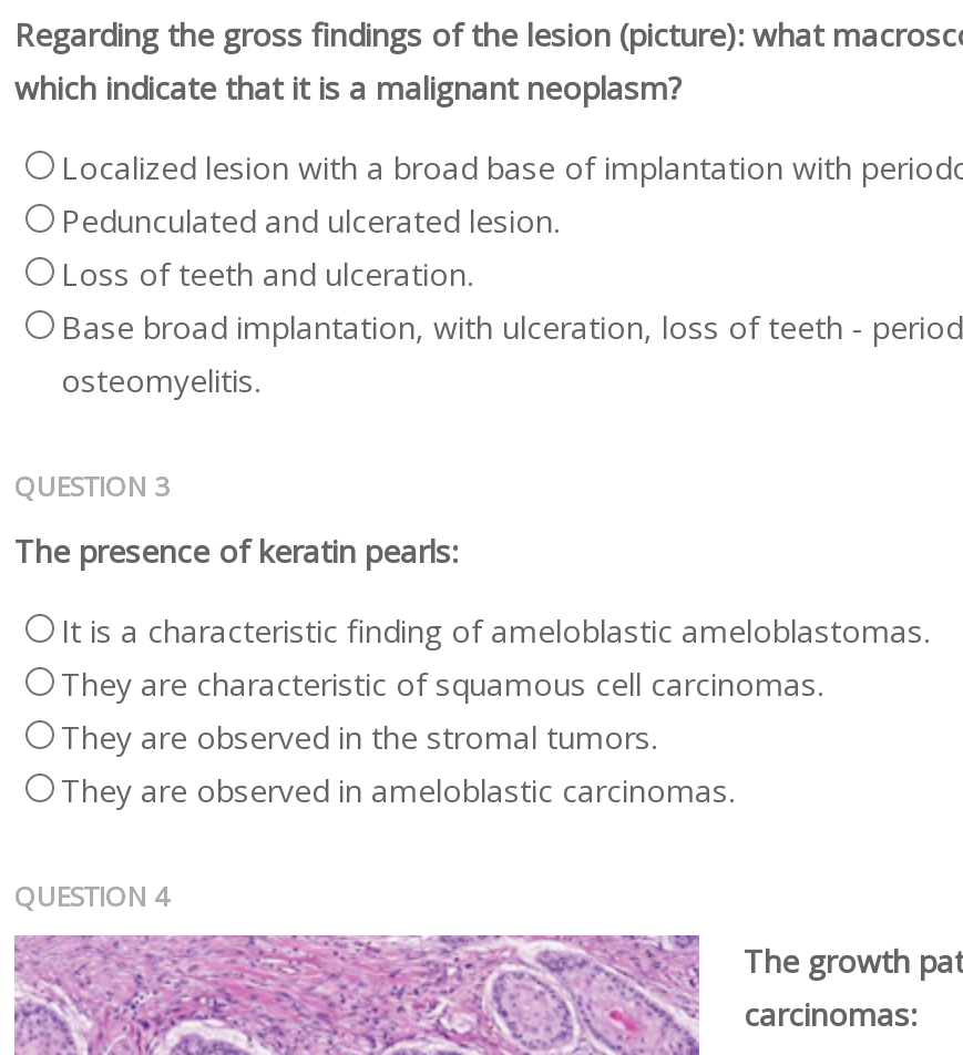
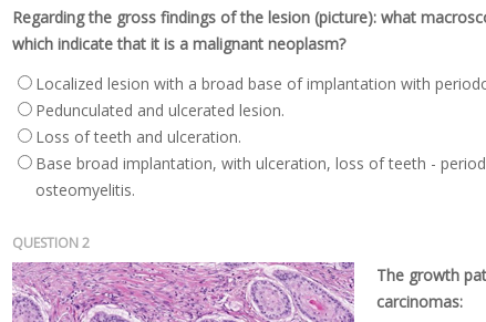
- QUESTION 3
- The presence of keratin pearls:
- It is a characteristic finding of ameloblastic ameloblastomas.
- They are characteristic of squamous cell carcinomas.
- They are observed in the stromal tumors.
- They are observed in ameloblastic carcinomas.
- QUESTION 4
+ QUESTION 2
